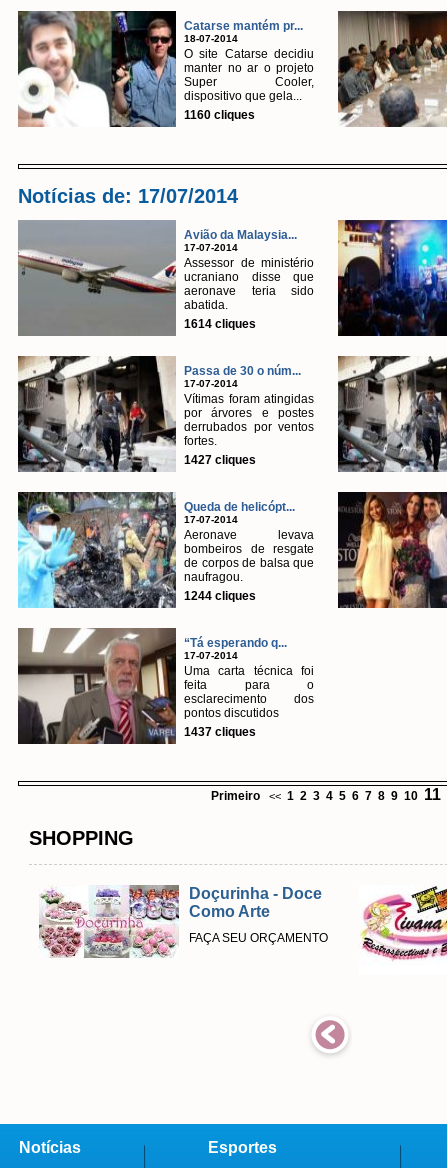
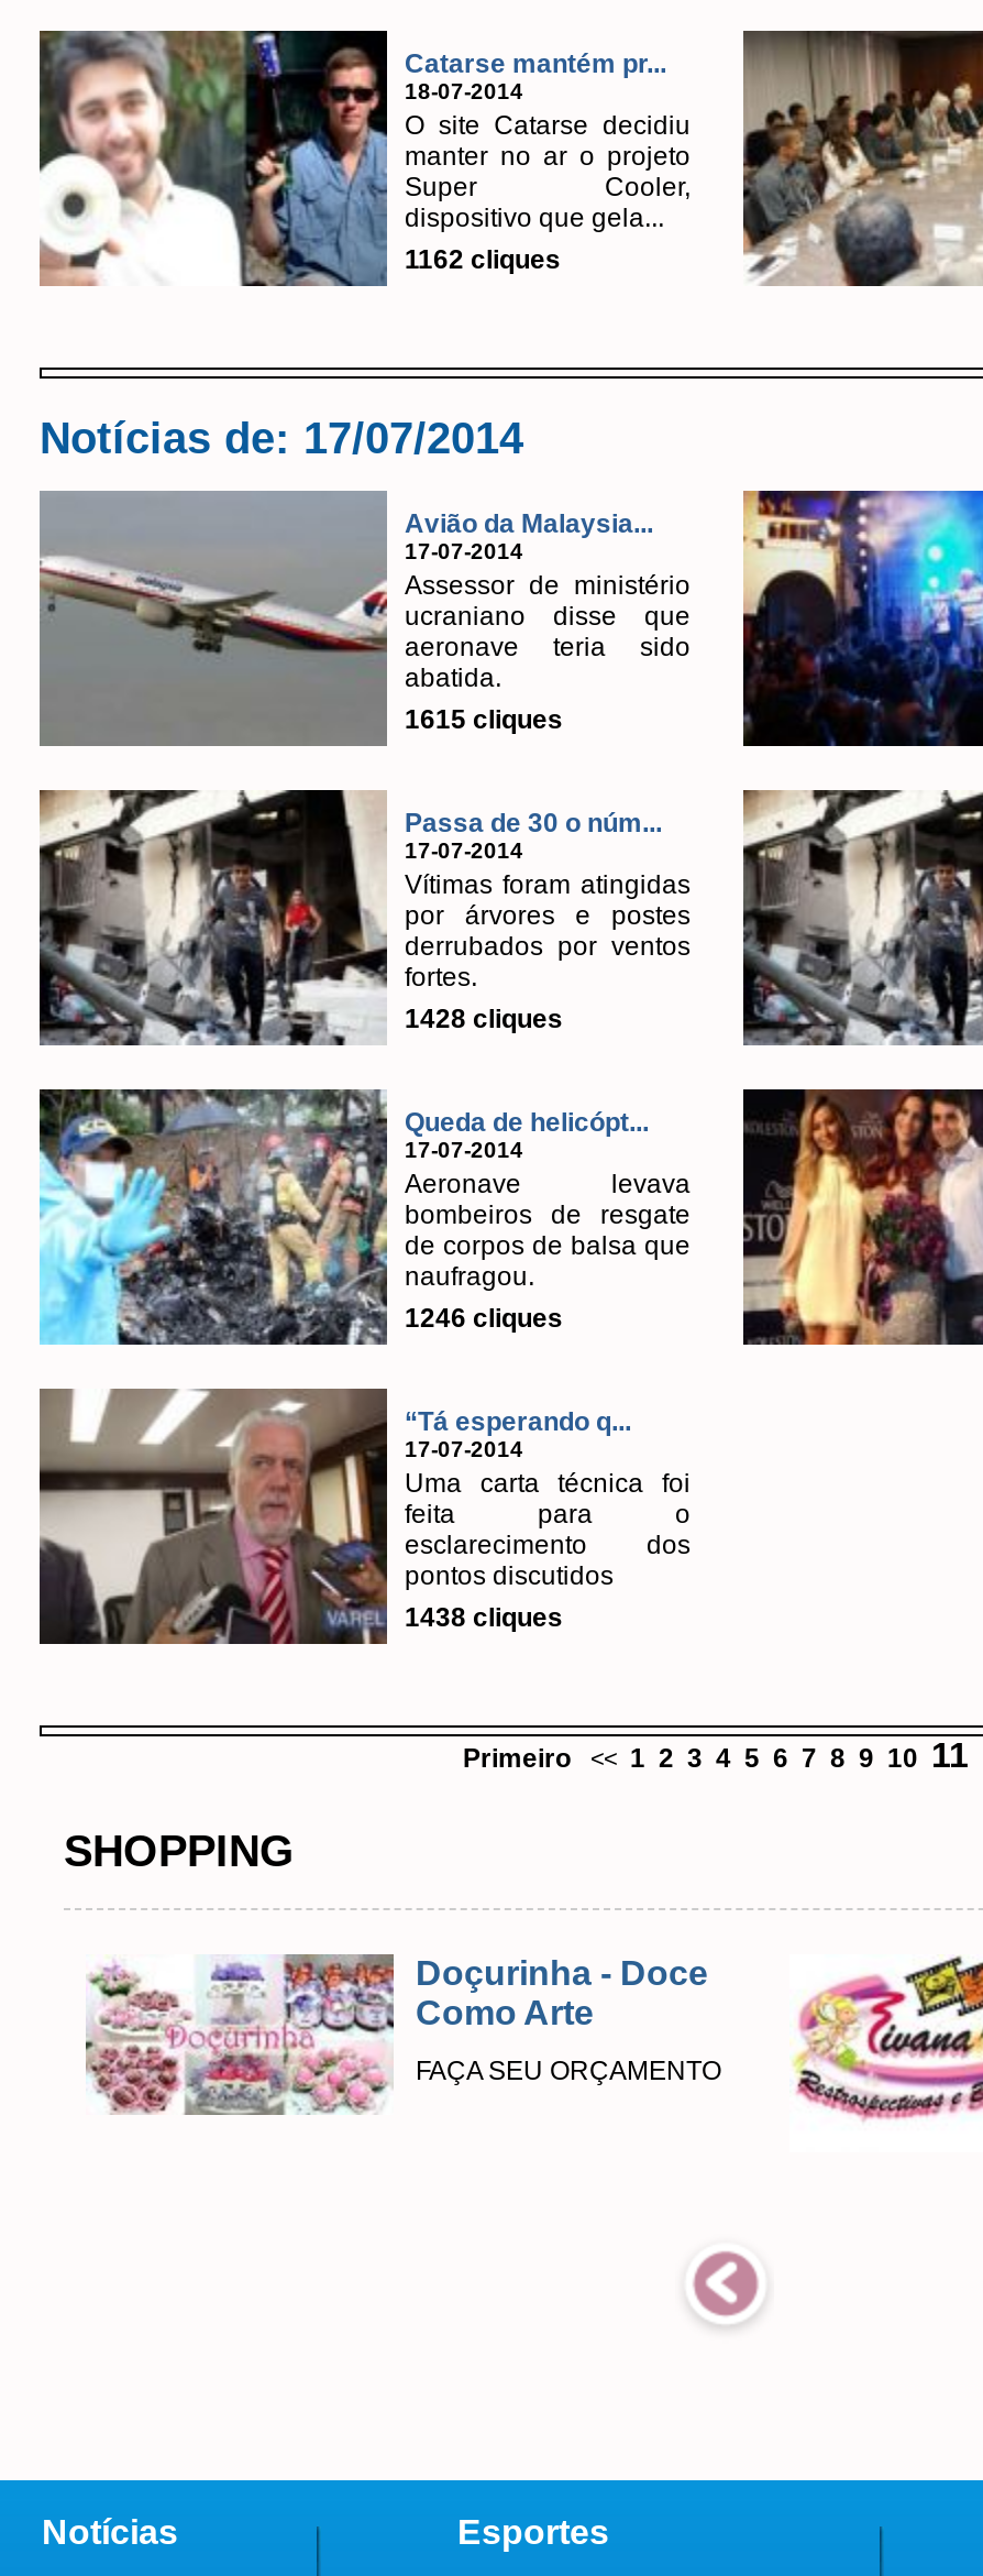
- 1160 cliques
+ 1162 cliques

- 1614 cliques
+ 1615 cliques

- 1427 cliques
+ 1428 cliques

- 1244 cliques
+ 1246 cliques

- 1437 cliques
+ 1438 cliques
